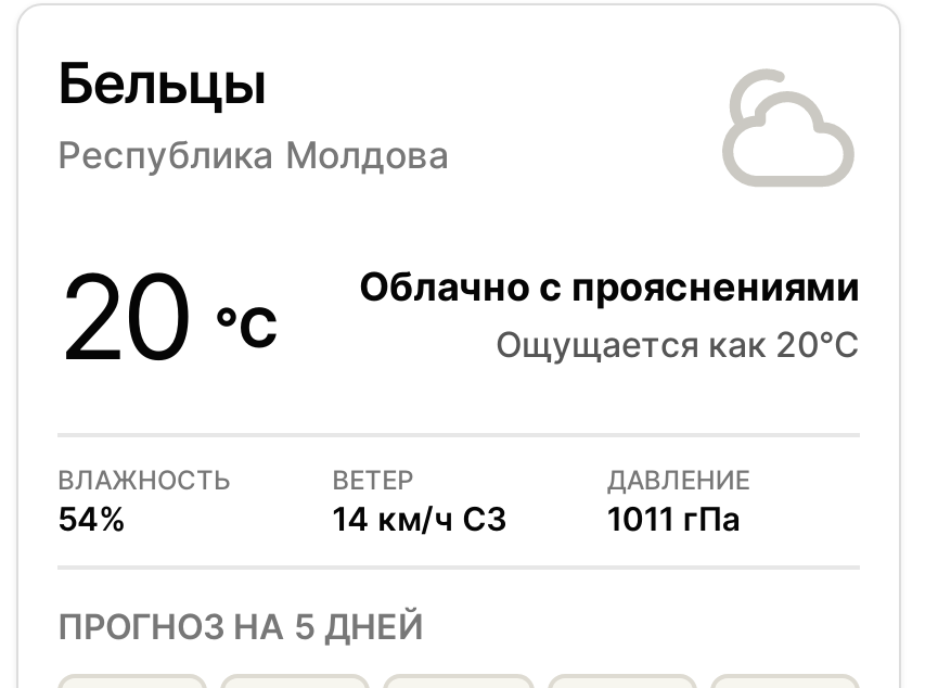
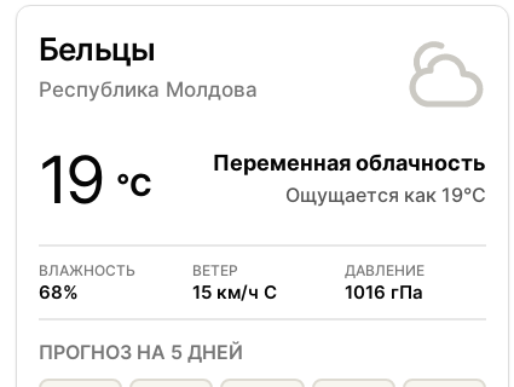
- 20 °C
- Облачно с прояснениями
- Ощущается как 20°C
+ 19 °C
+ Переменная облачность
+ Ощущается как 19°C

- 54%
+ 68%

- 14 км/ч СЗ
+ 15 км/ч С

- 1011 гПа
+ 1016 гПа
